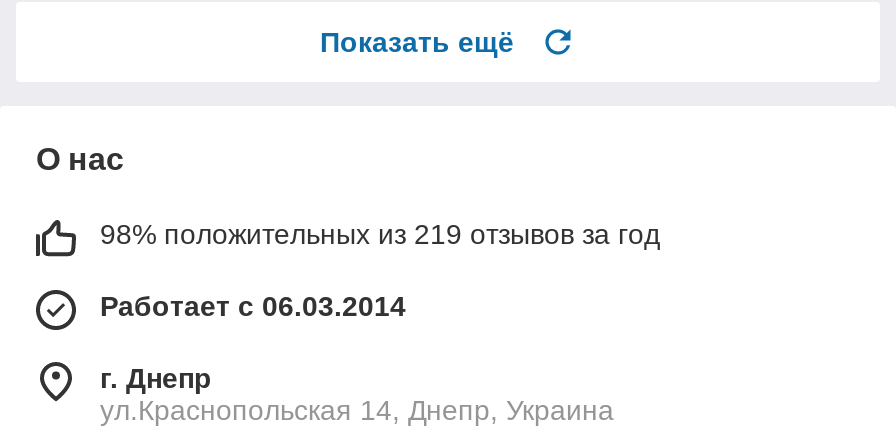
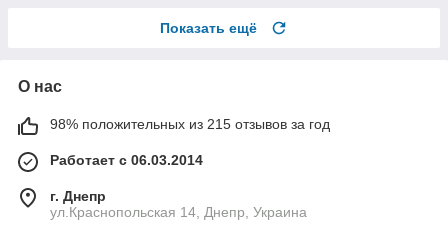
- 98% положительных из 219 отзывов за год
+ 98% положительных из 215 отзывов за год
